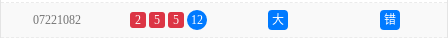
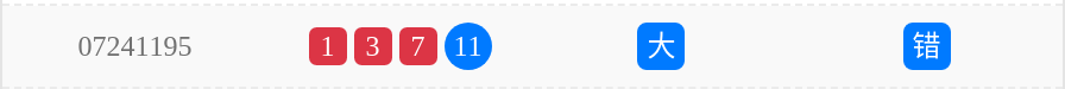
- 07221082
+ 07241195

- 2
+ 1

- 5
+ 3

- 5
+ 7

- 12
+ 11
